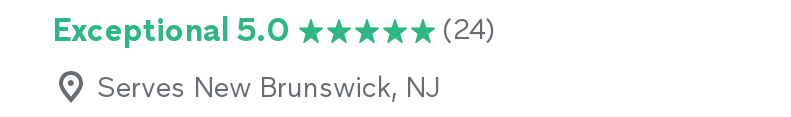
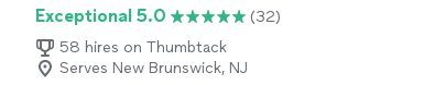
- (24)
+ (32)
+ 58 hires on Thumbtack
